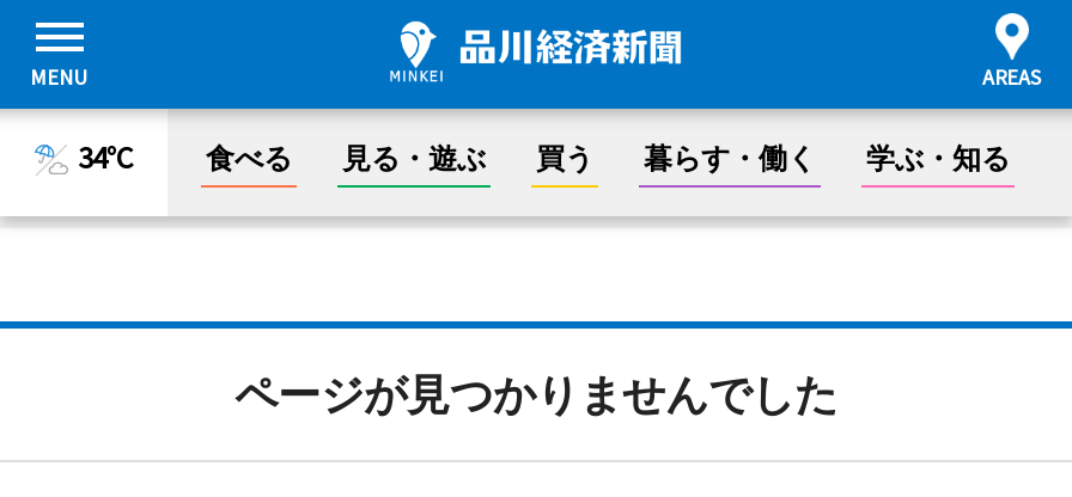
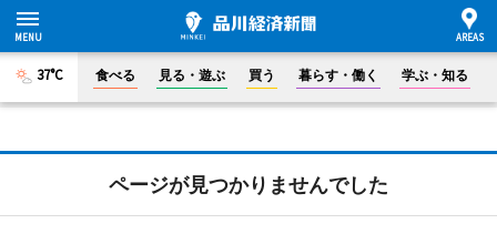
- 34°C 食べる 見る・遊ぶ 買う 暮らす・働く 学ぶ・知る
+ 37°C 食べる 見る・遊ぶ 買う 暮らす・働く 学ぶ・知る
